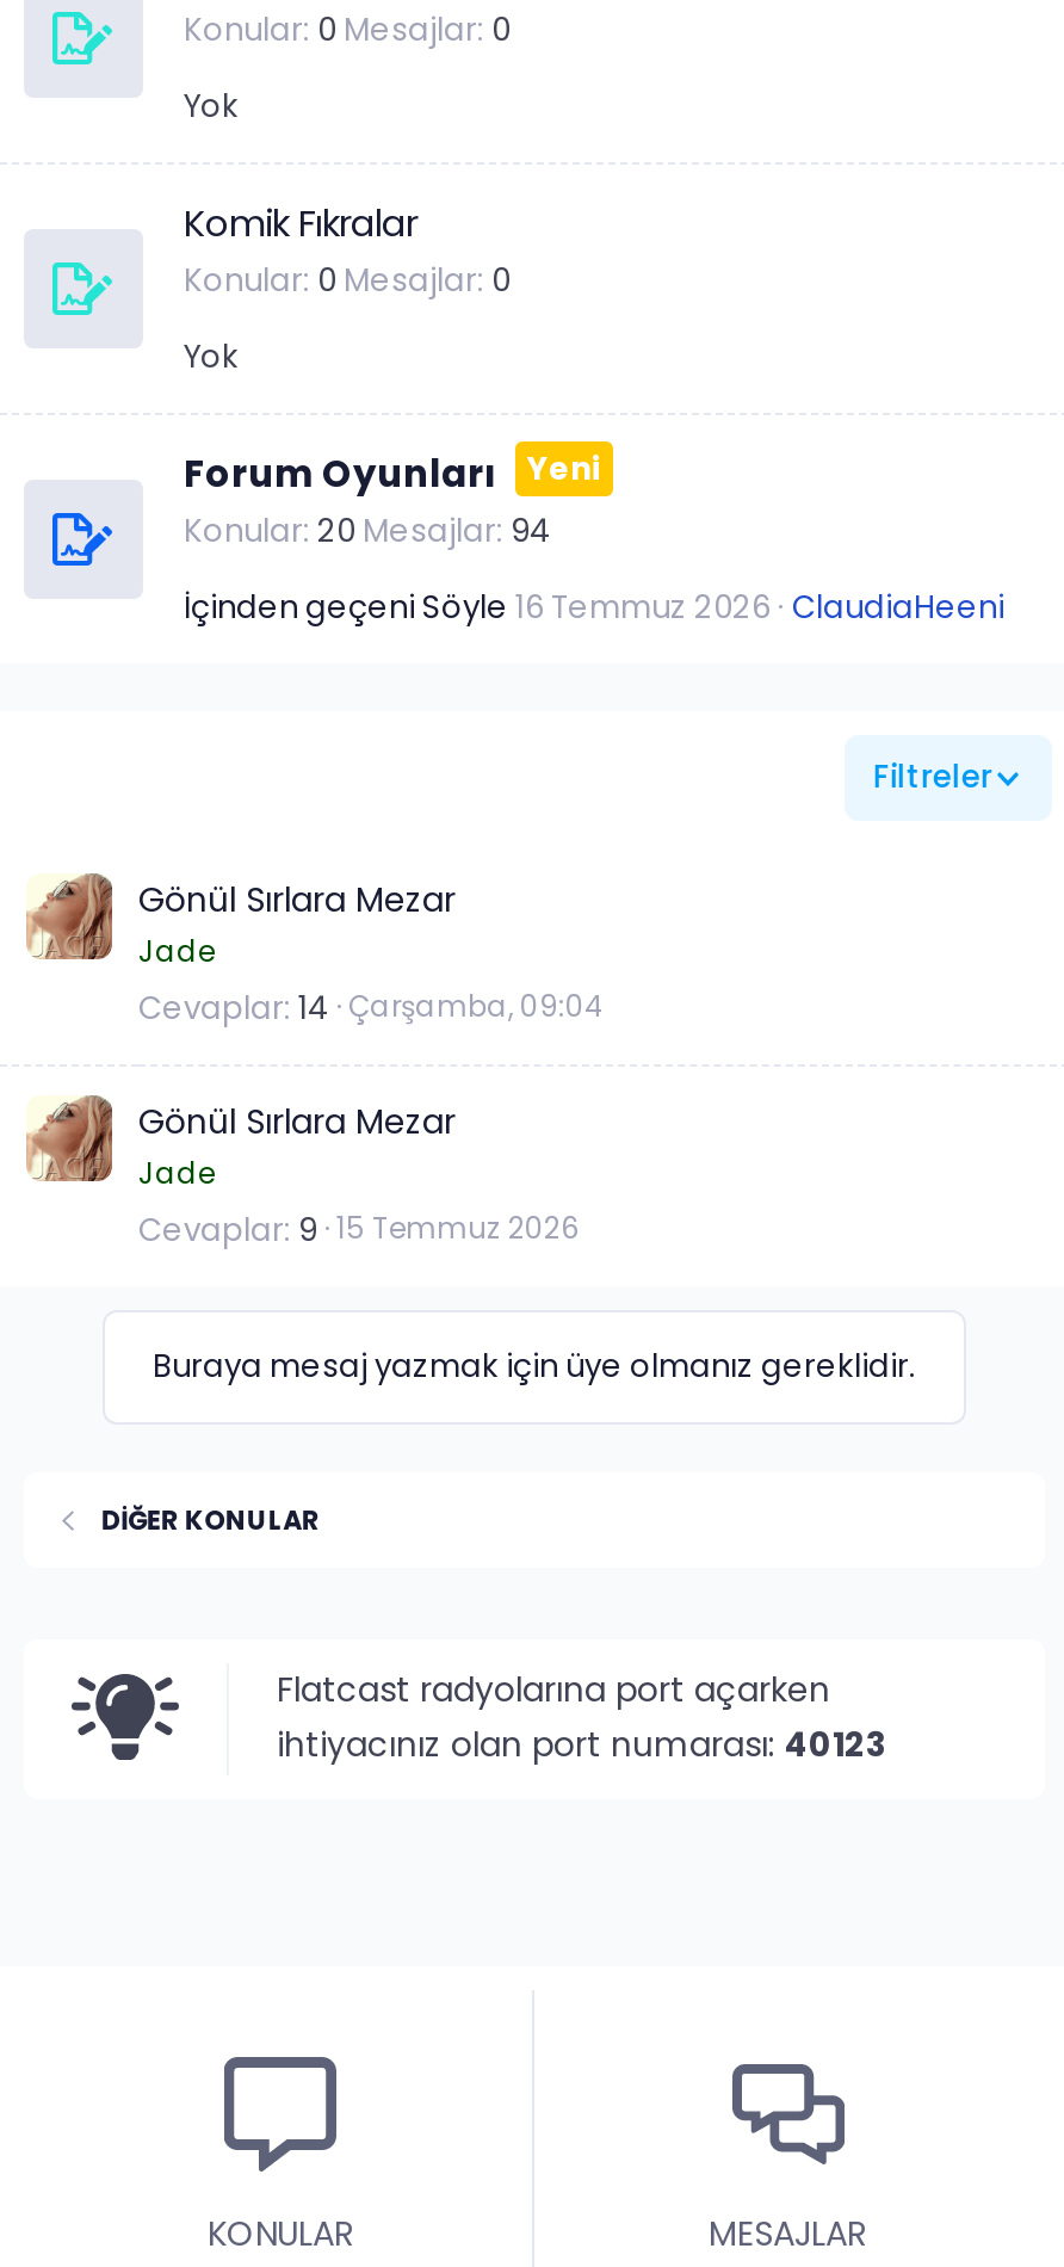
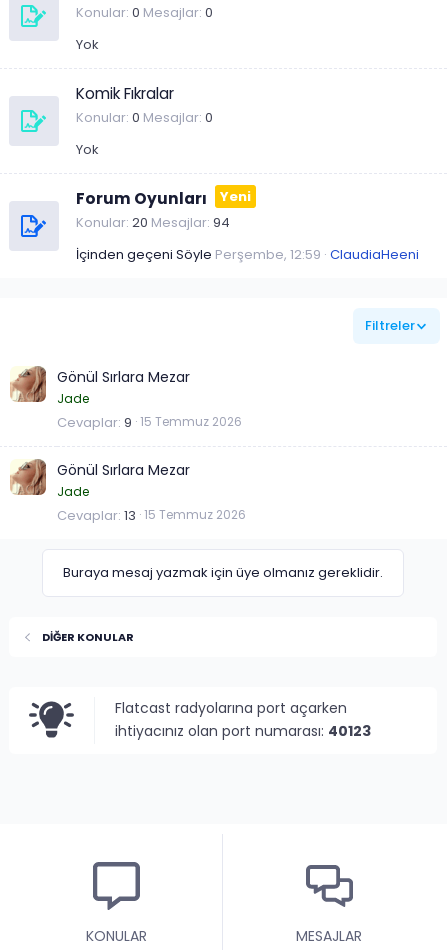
- İçinden geçeni Söyle 16 Temmuz 2026 ClaudiaHeeni
+ İçinden geçeni Söyle Perşembe, 12:59 ClaudiaHeeni

- Cevaplar 14 Çarşamba, 09:04

moved up: Cevaplar 9 15 Temmuz 2026

+ Cevaplar 13 15 Temmuz 2026
